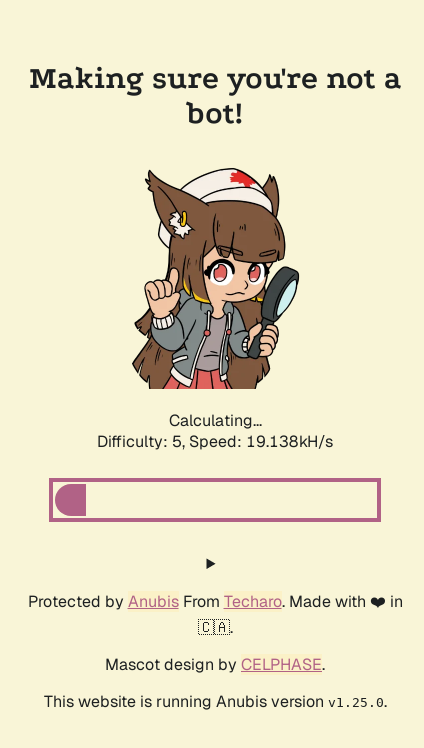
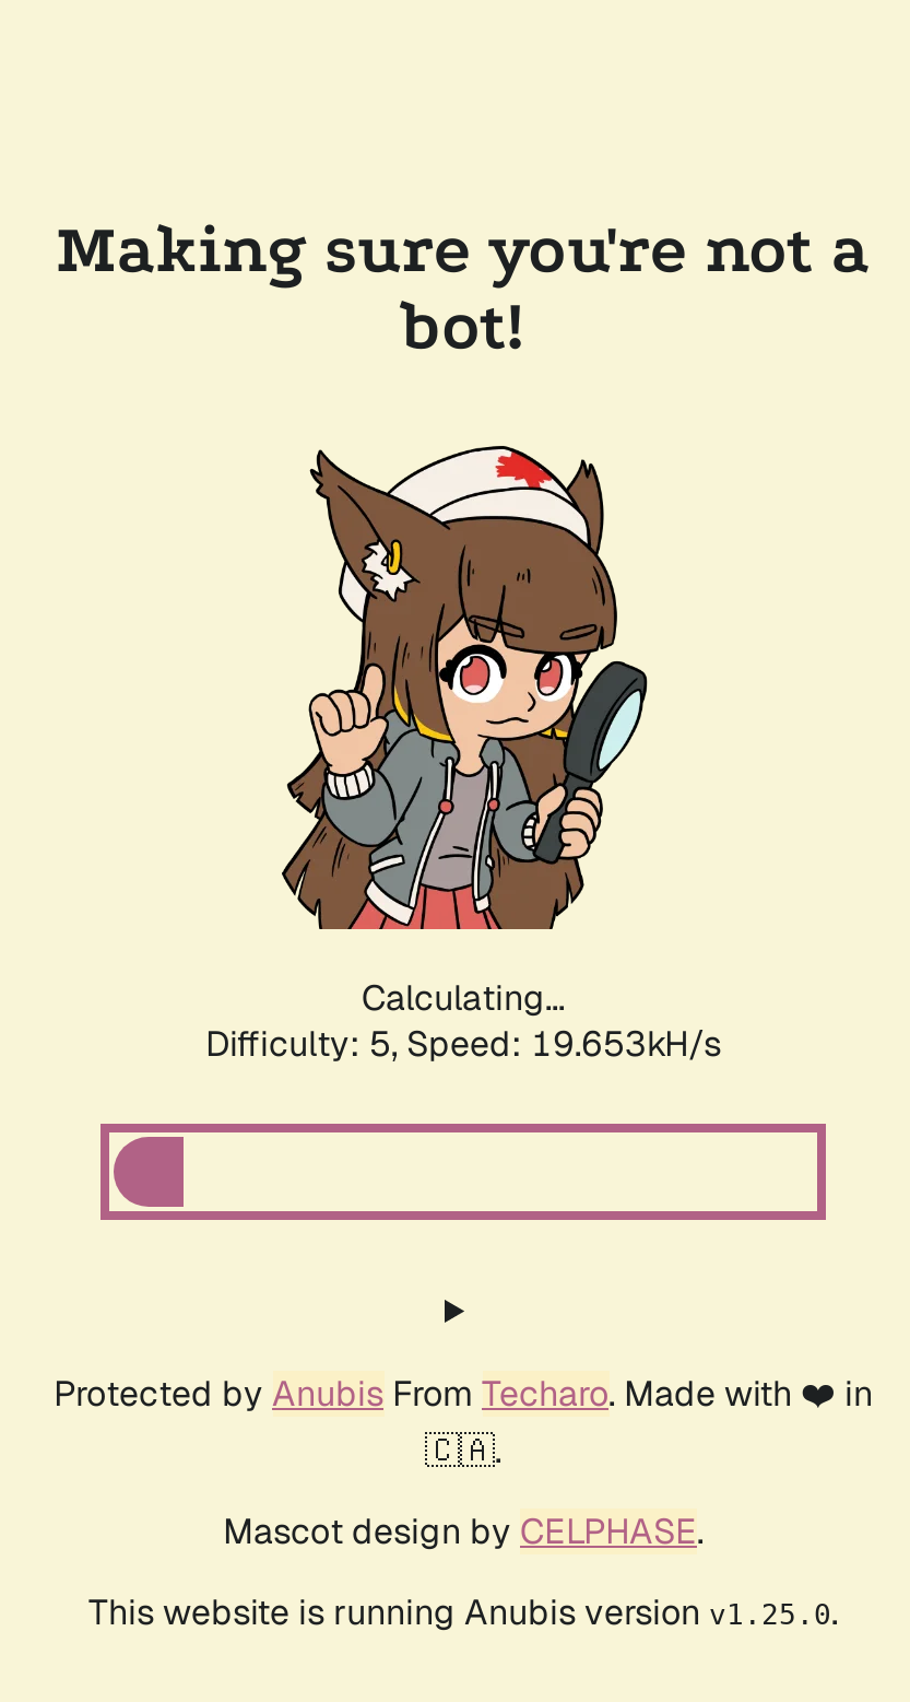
- Difficulty: 5, Speed: 19.138kH/s
+ Difficulty: 5, Speed: 19.653kH/s
